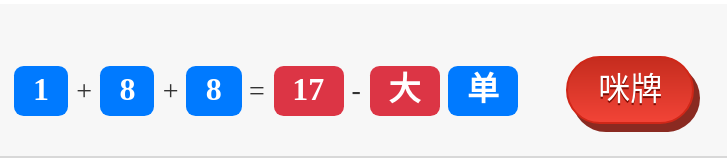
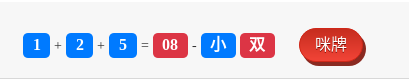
- 8
+ 2

- 8
+ 5

- 17
+ 08

- 大
- 单
+ 小
+ 双
